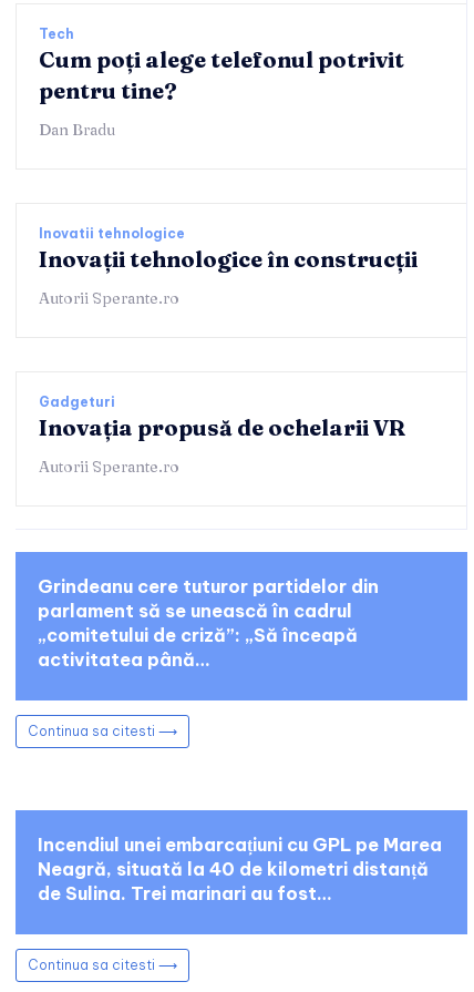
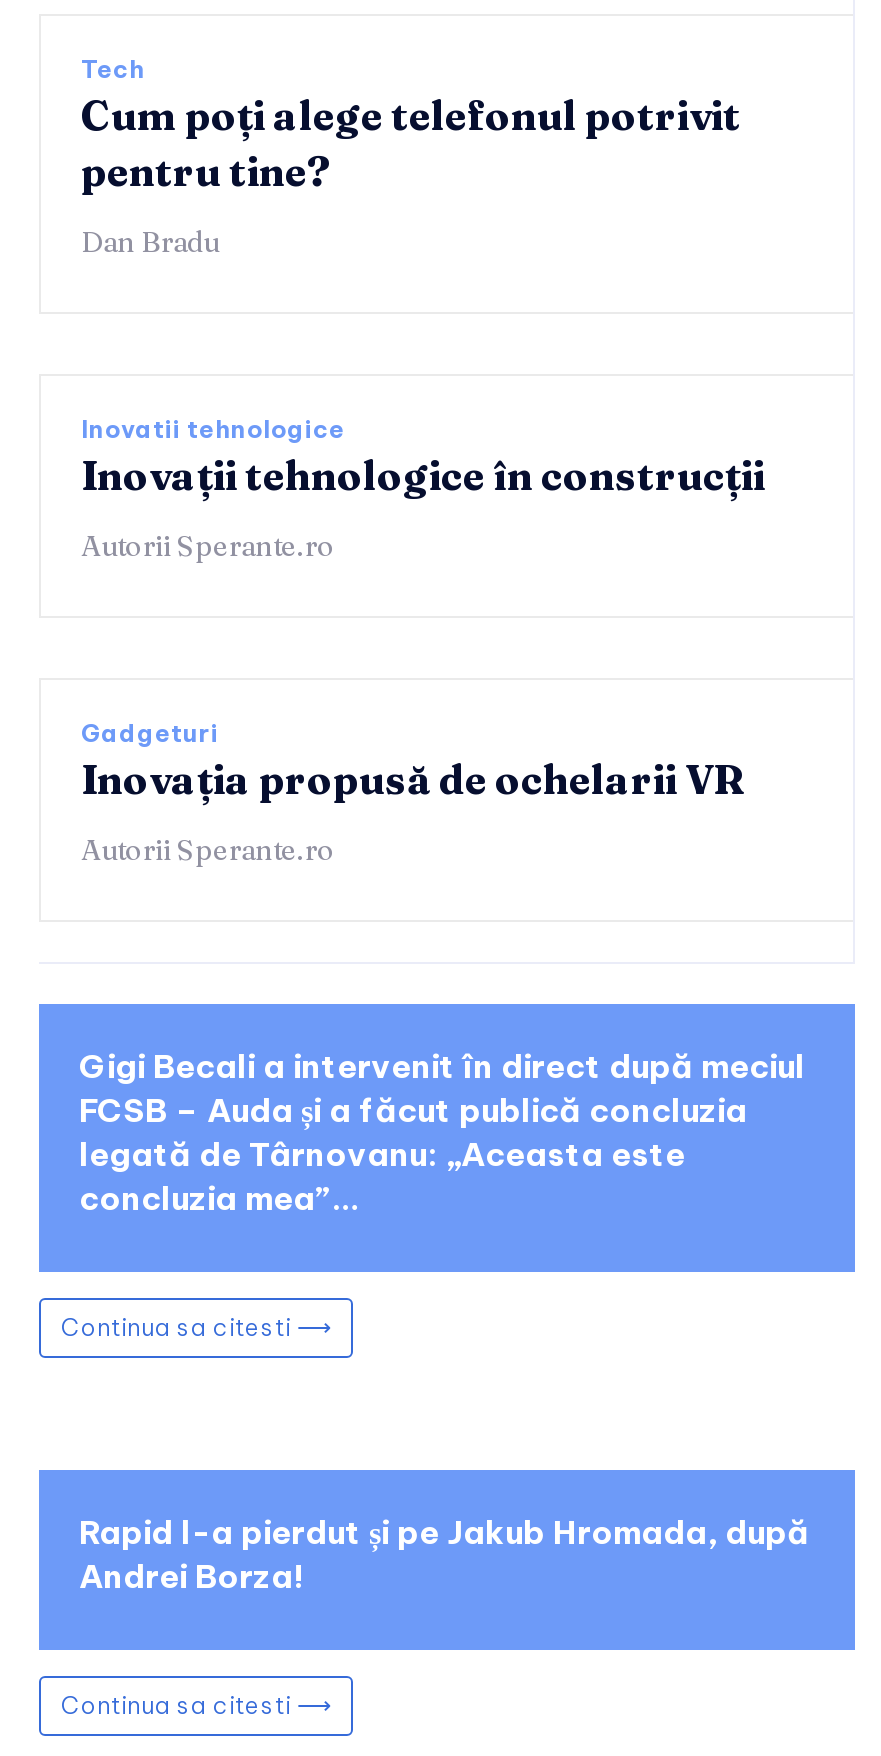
- Grindeanu cere tuturor partidelor din
- parlament să se unească în cadrul
- „comitetului de criză”: „Să înceapă
- activitatea până…
+ Gigi Becali a intervenit în direct după meciul
+ FCSB – Auda și a făcut publică concluzia
+ legată de Târnovanu: „Aceasta este
+ concluzia mea”…

- Incendiul unei embarcațiuni cu GPL pe Marea
- Neagră, situată la 40 de kilometri distanță
- de Sulina. Trei marinari au fost…
+ Rapid l-a pierdut și pe Jakub Hromada, după
+ Andrei Borza!
